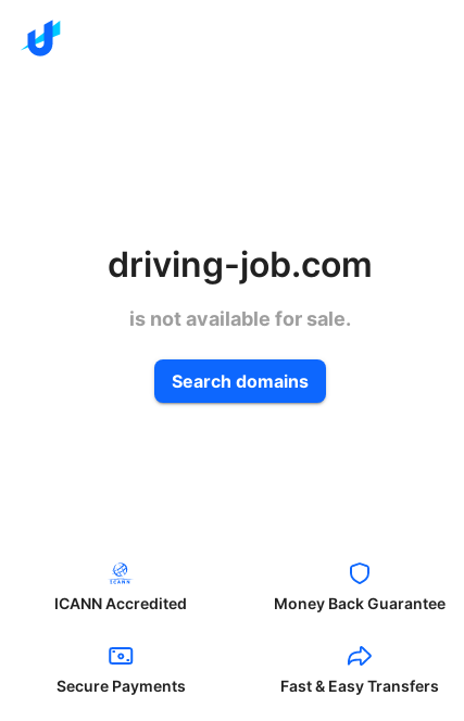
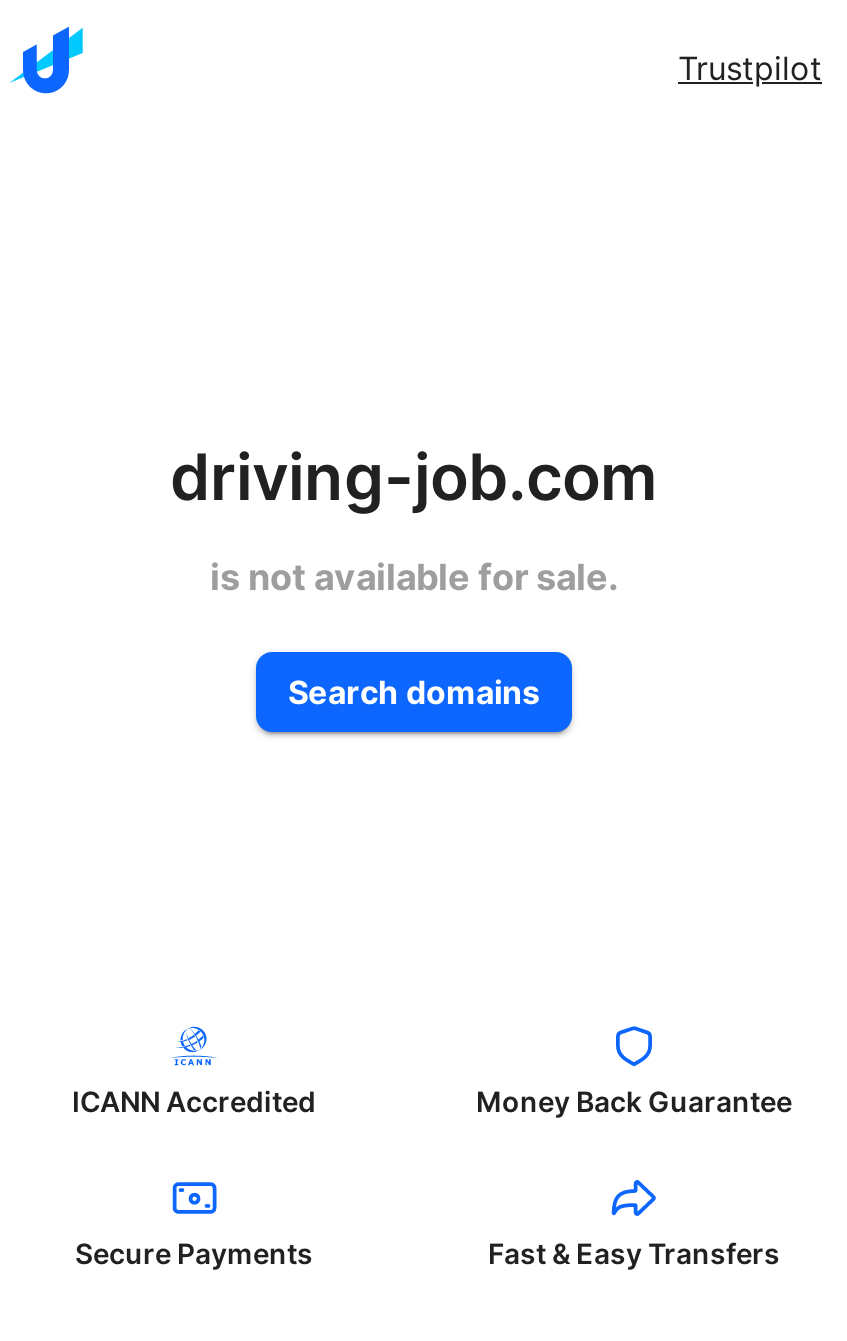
+ Trustpilot
